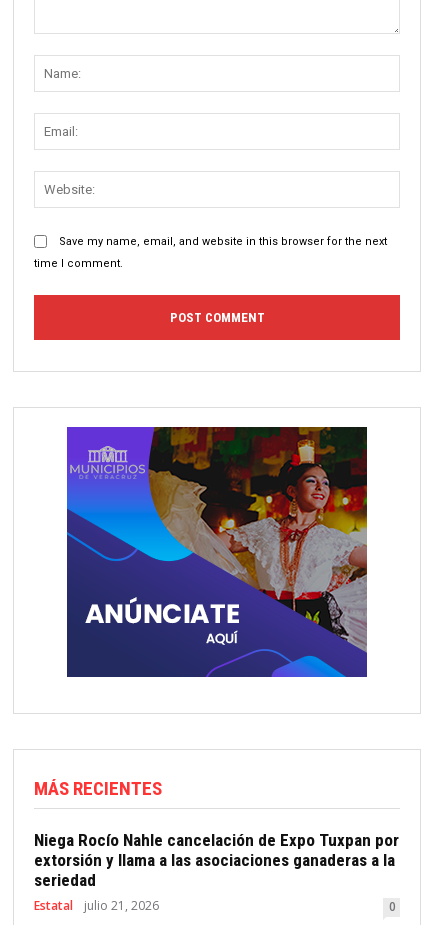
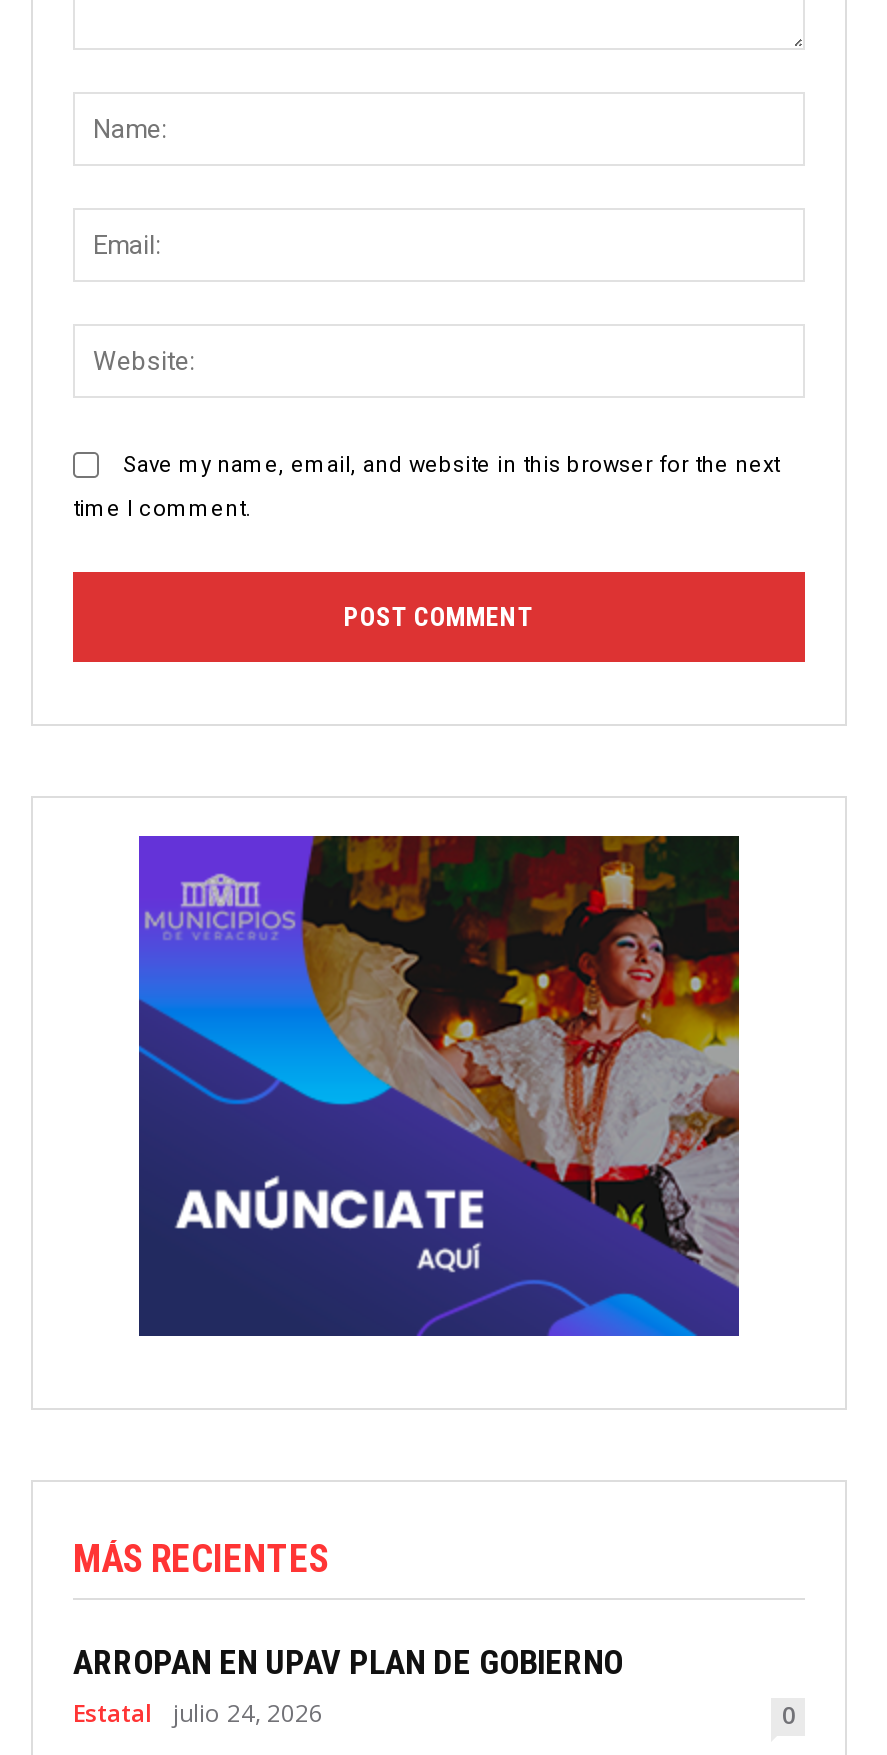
- Niega Rocío Nahle cancelación de Expo Tuxpan por
- extorsión y llama a las asociaciones ganaderas a la
- seriedad
+ ARROPAN EN UPAV PLAN DE GOBIERNO

- Estatal julio 21, 2026
+ Estatal julio 24, 2026
